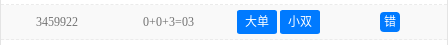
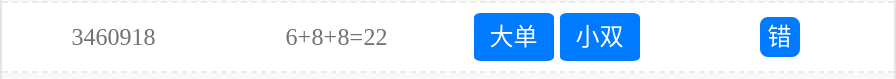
- 3459922
+ 3460918

- 0+0+3=03
+ 6+8+8=22
